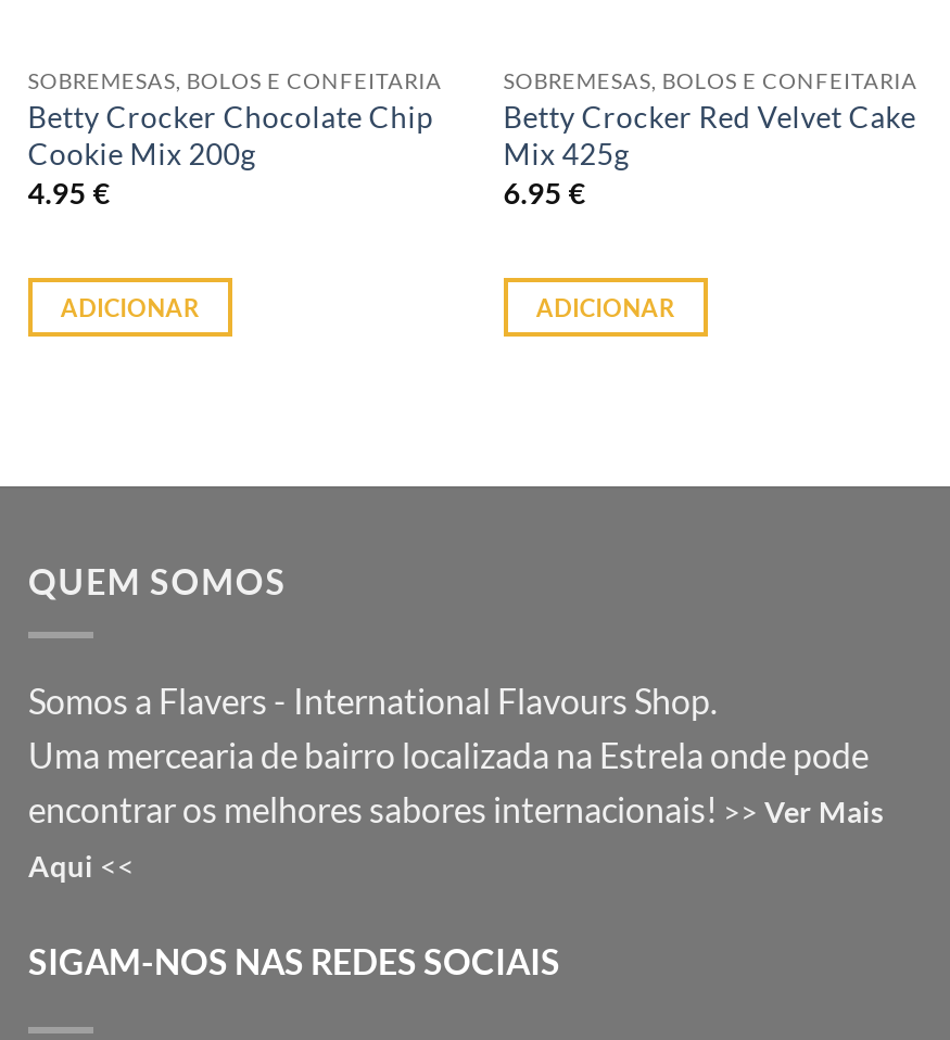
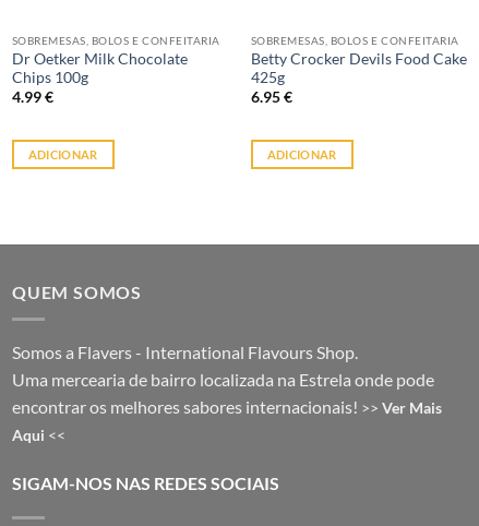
- Betty Crocker Chocolate Chip
- Cookie Mix 200g
- 4.95 €
+ Dr Oetker Milk Chocolate
+ Chips 100g
+ 4.99 €

- Betty Crocker Red Velvet Cake
- Mix 425g
+ Betty Crocker Devils Food Cake
+ 425g
